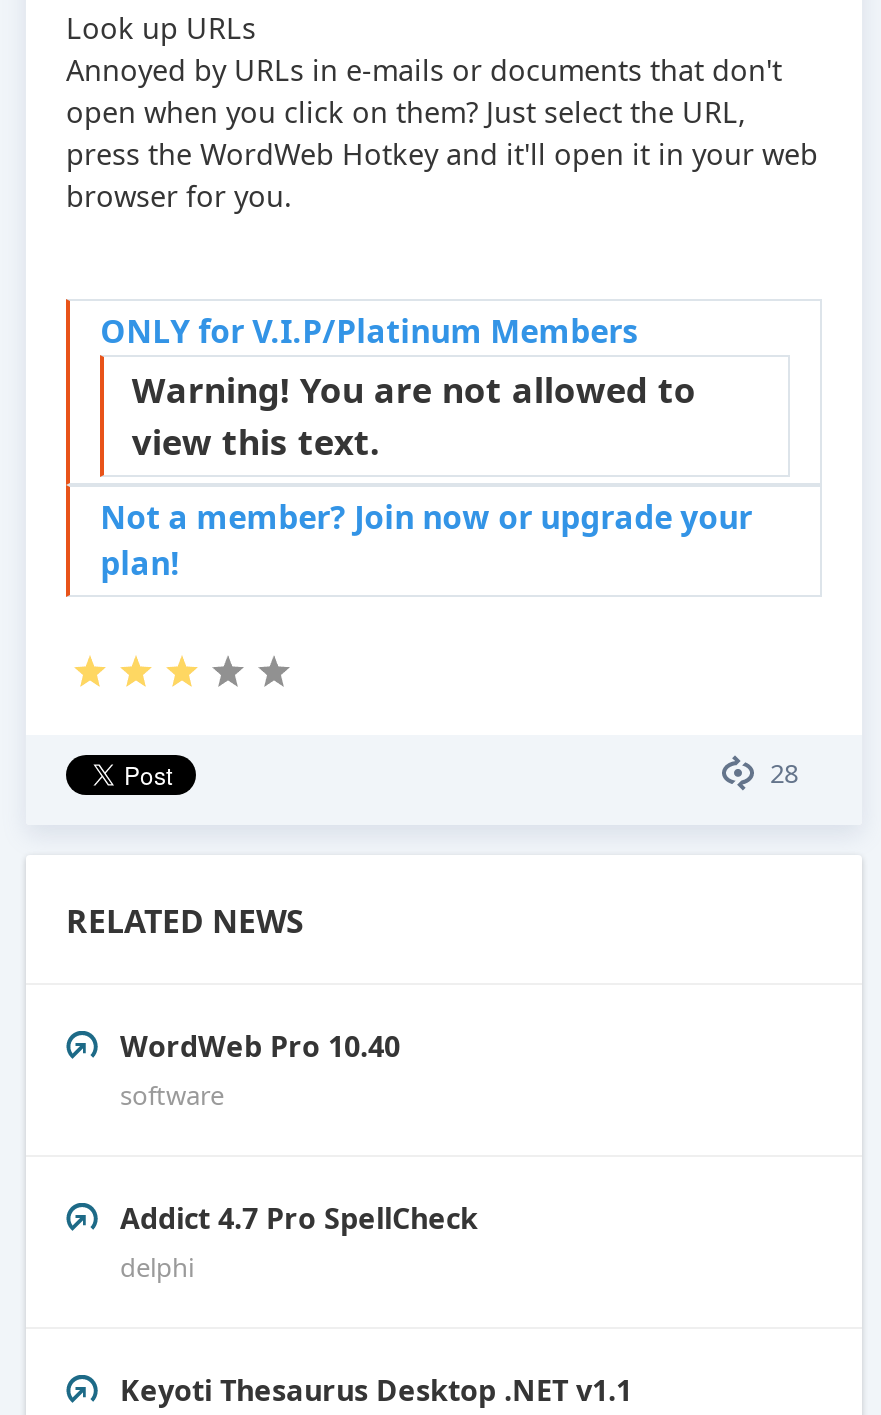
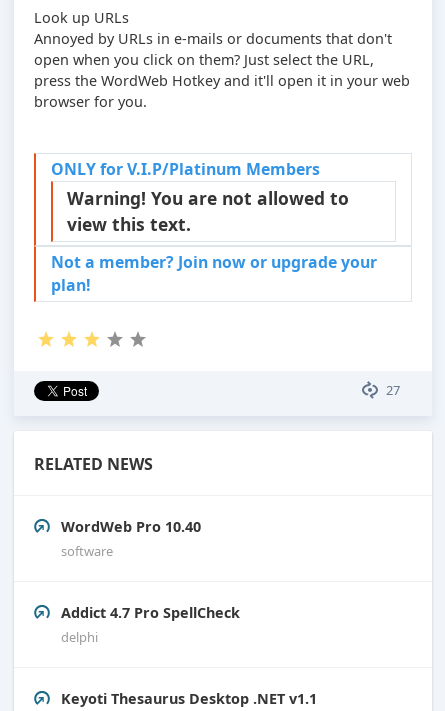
- 28
+ 27
